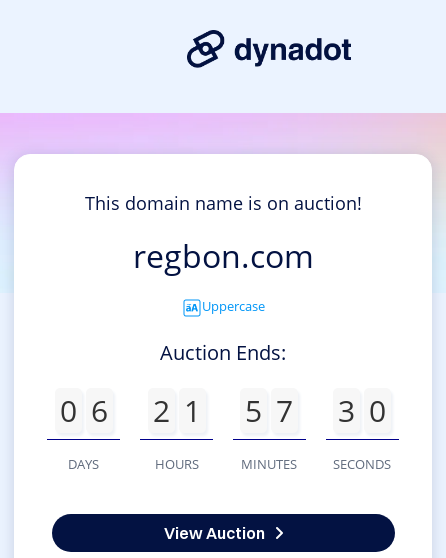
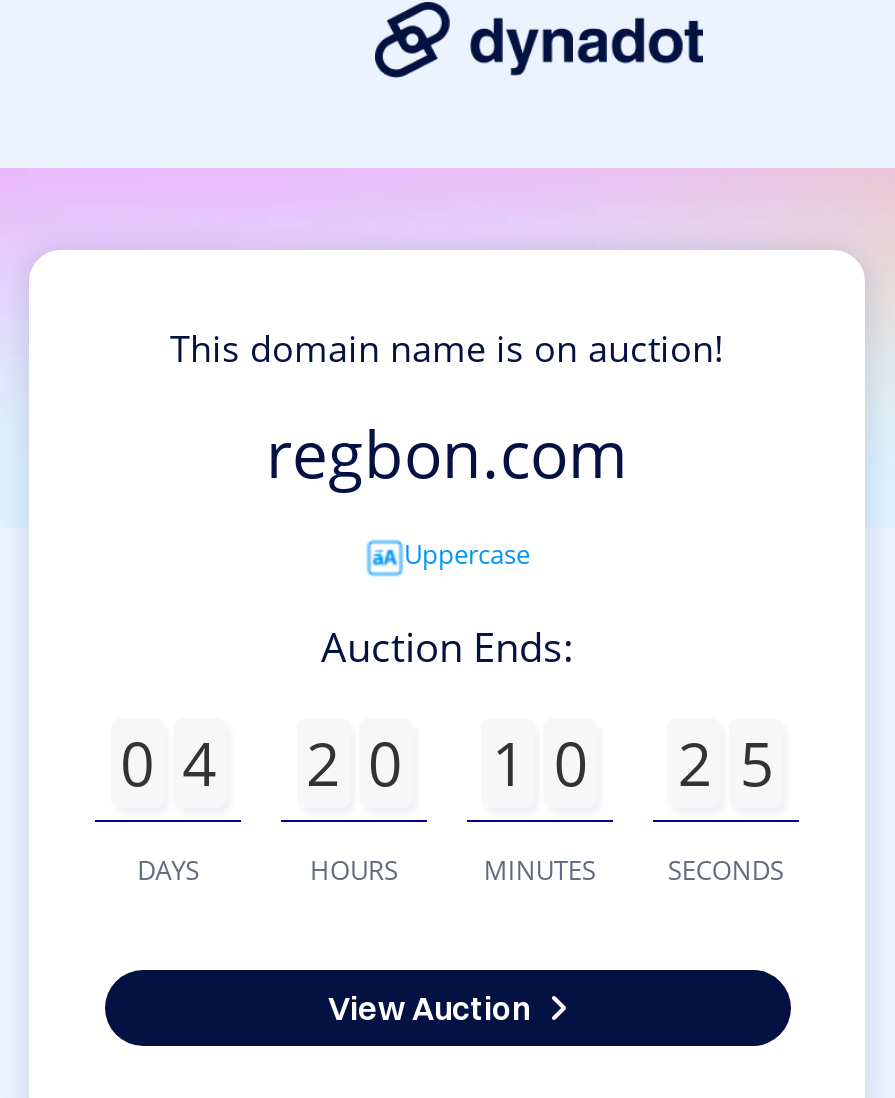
- 0 6
+ 0 4

- 2 1
+ 2 0

- 5 7
+ 1 0

- 3 0
+ 2 5
